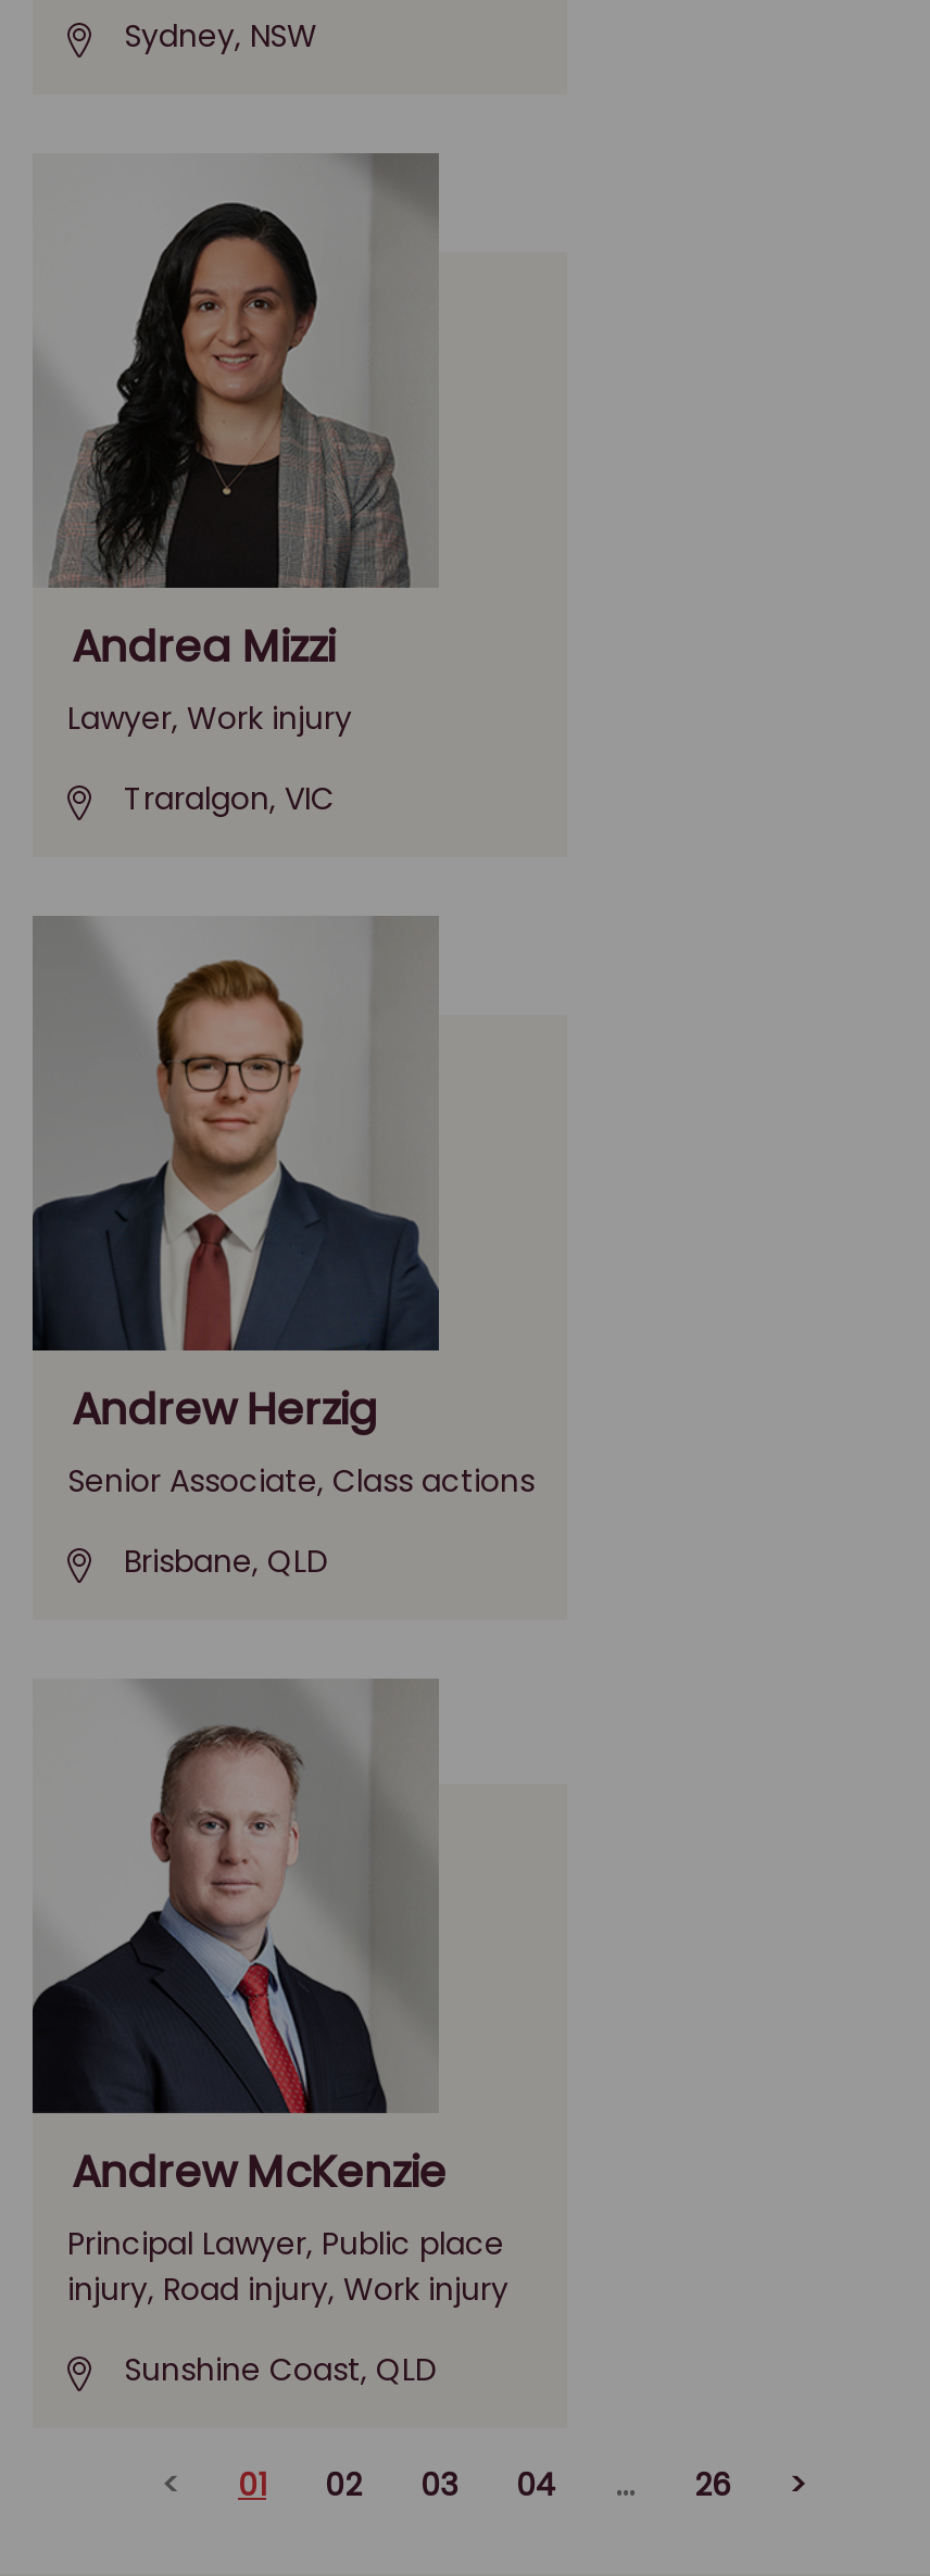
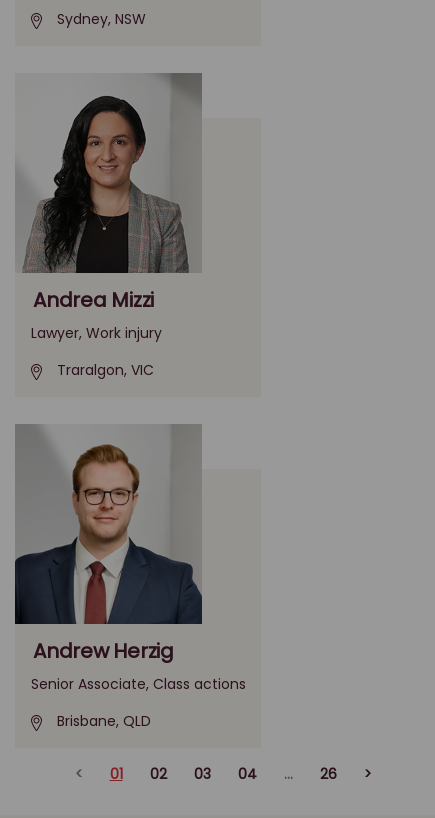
- [image]
- Andrew McKenzie
- Principal Lawyer, Public place
- injury, Road injury, Work injury
- Sunshine Coast, QLD
